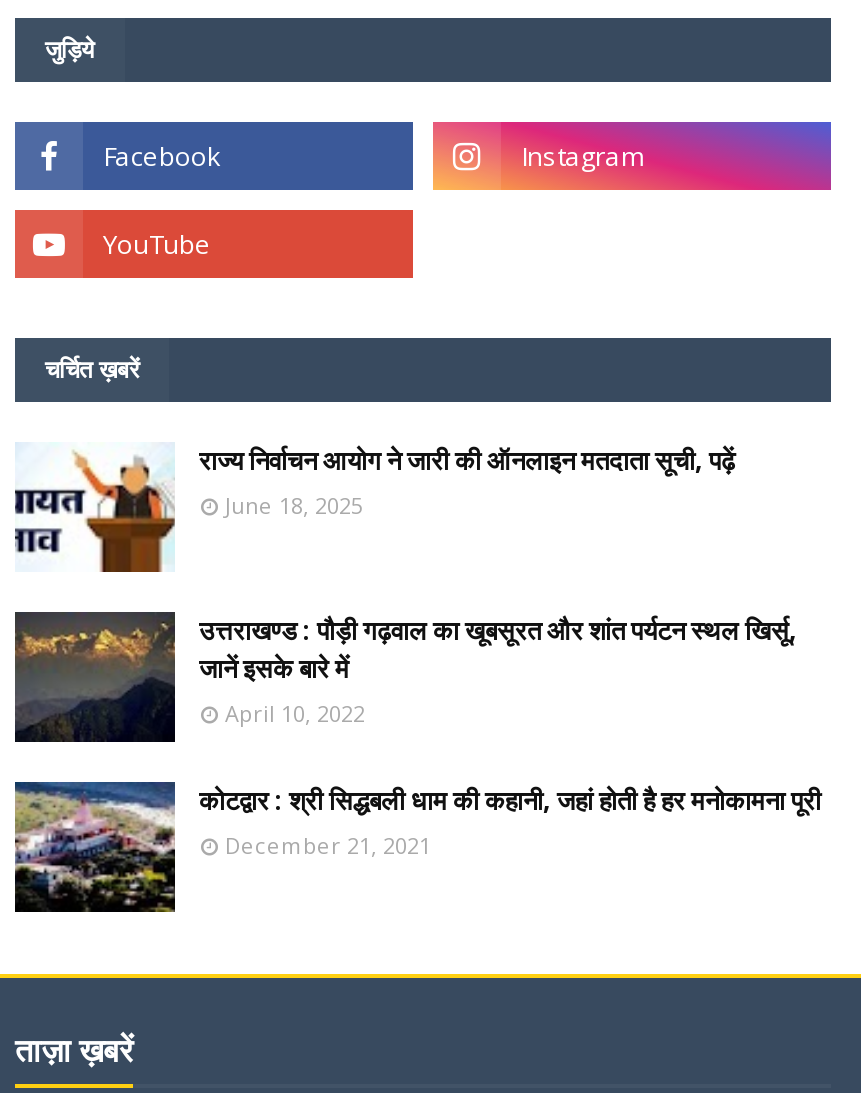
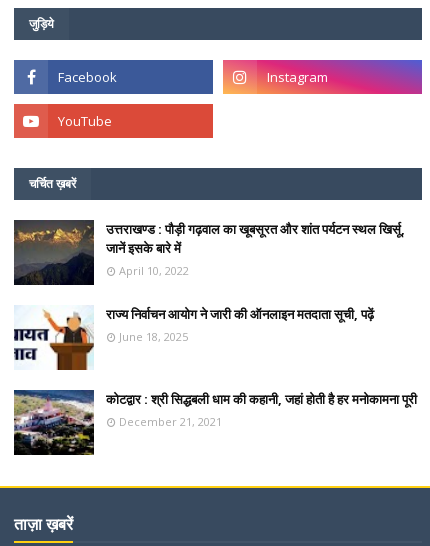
moved down: [image] | राज्य निर्वाचन आयोग ने जारी की ऑनलाइन मतदाता सूची, पढ़ें | June 18, 2025

moved up: [image] | उत्तराखण्ड : पौड़ी गढ़वाल का खूबसूरत और शांत पर्यटन स्थल खिर्सू, | जानें इसके बारे में | April 10, 2022
